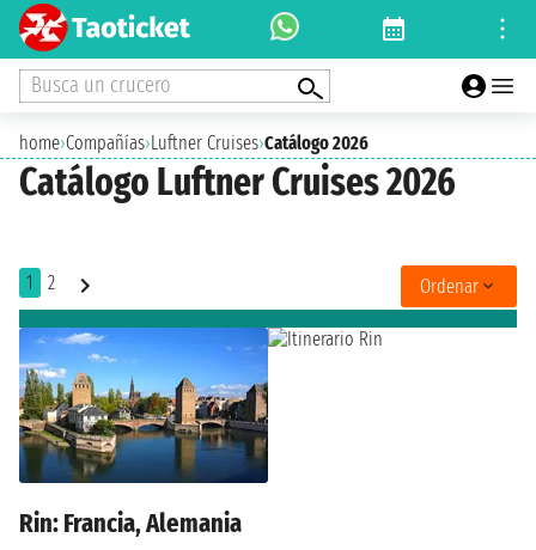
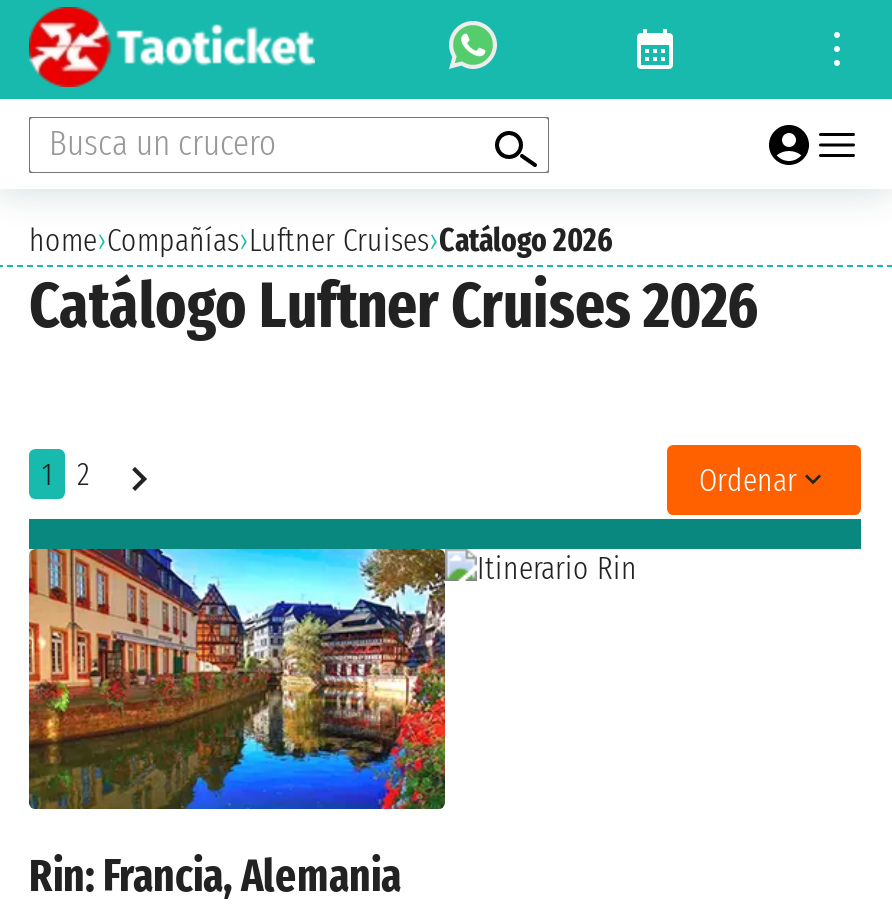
- [image]
+ [image]
